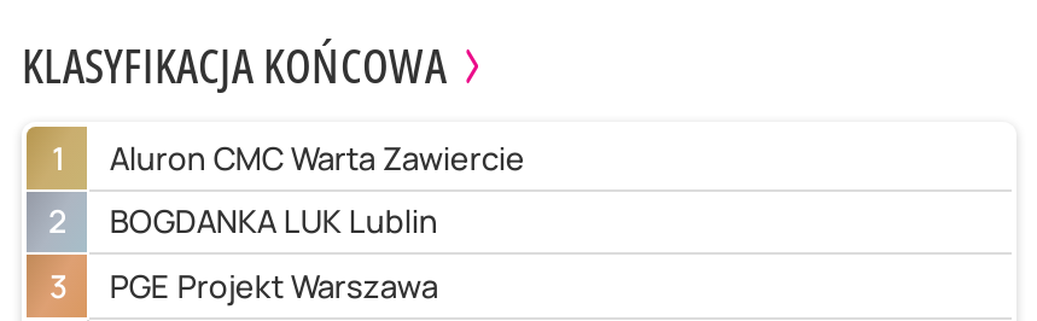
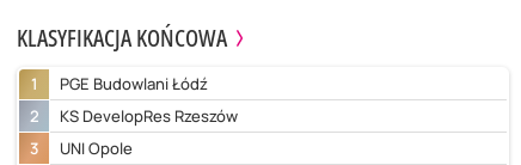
- Aluron CMC Warta Zawiercie
+ PGE Budowlani Łódź

- BOGDANKA LUK Lublin
+ KS DevelopRes Rzeszów

- PGE Projekt Warszawa
+ UNI Opole
